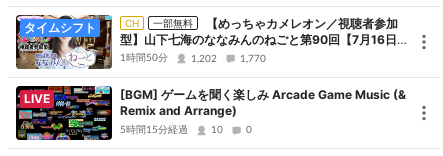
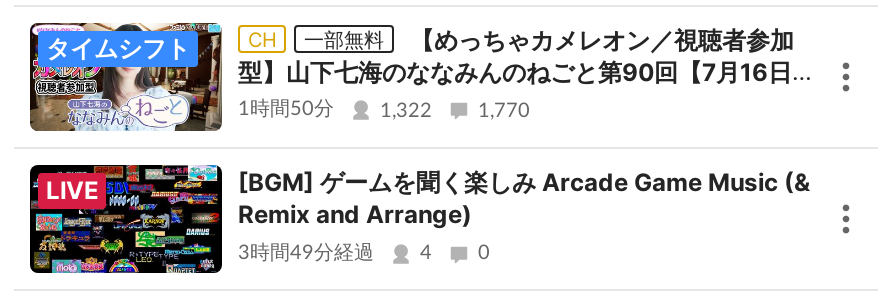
- 1,202
+ 1,322

- 5時間15分経過
+ 3時間49分経過

- 10
+ 4
